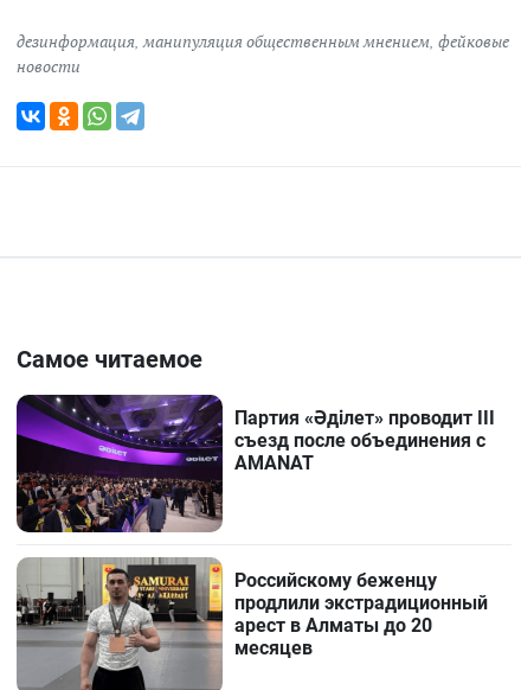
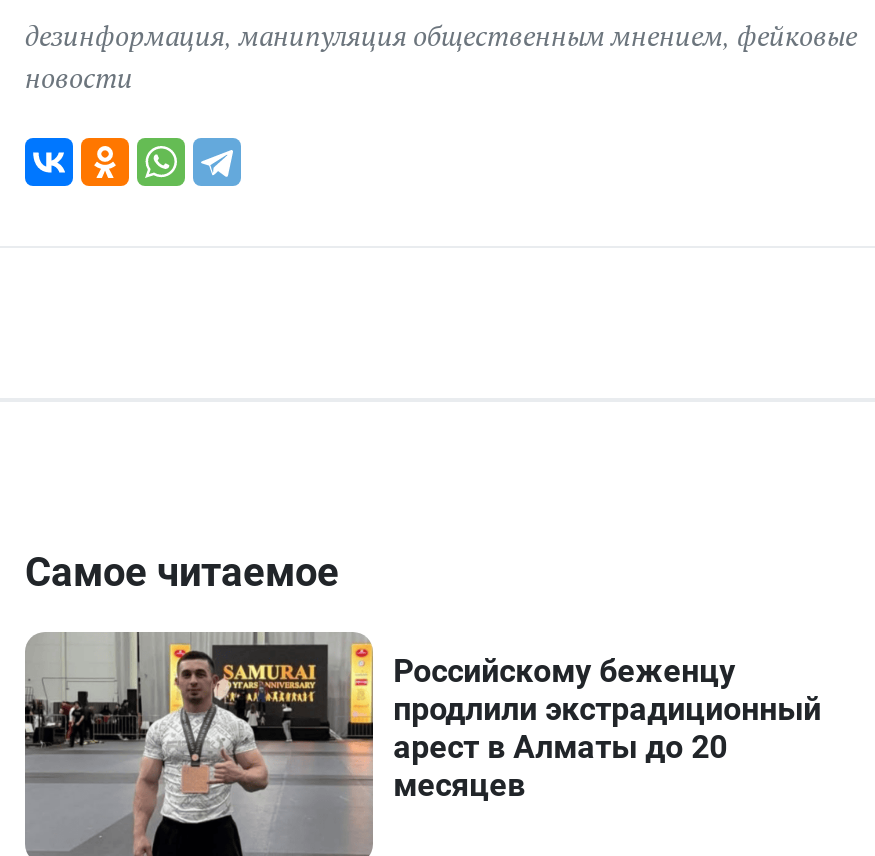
- [image]
- Партия «Әділет» проводит III
- съезд после объединения с
- AMANAT
